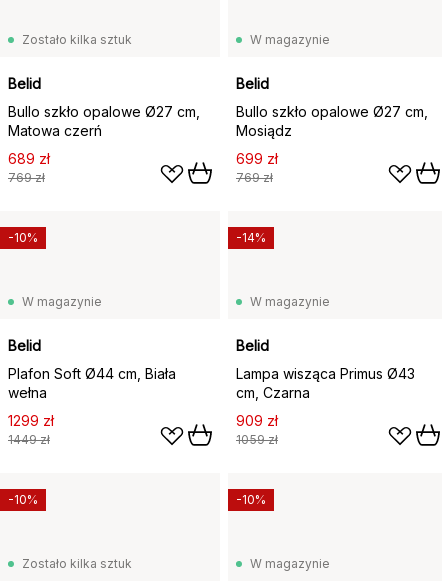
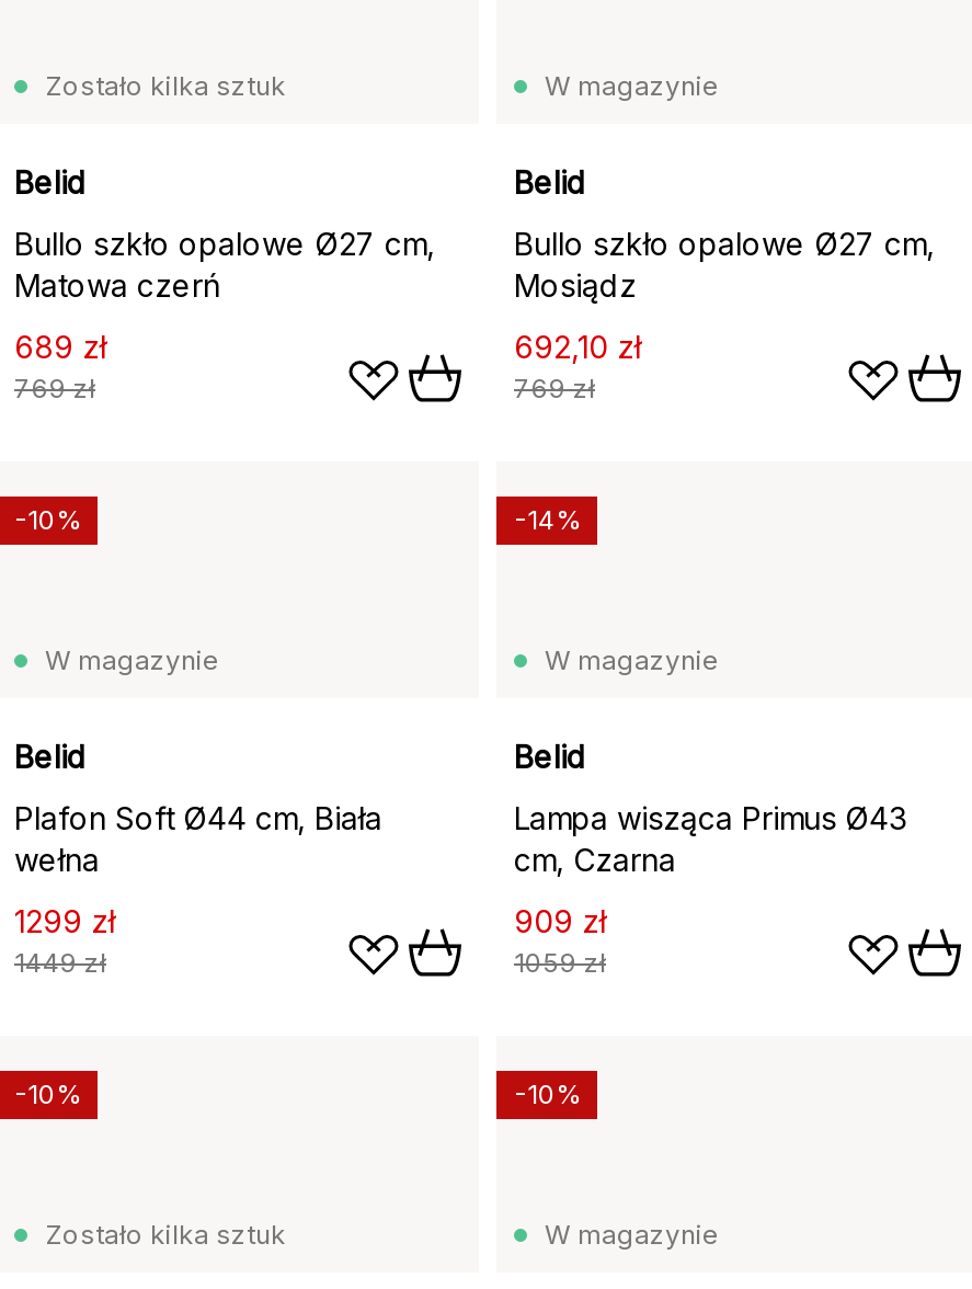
- 699 zł
+ 692,10 zł
